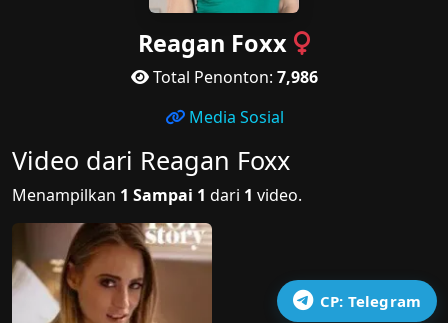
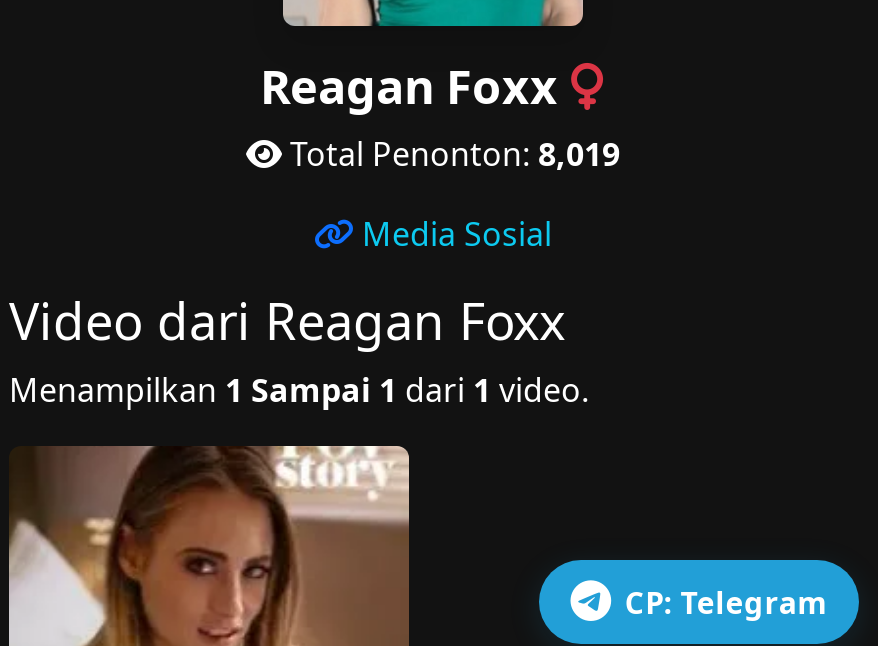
- Total Penonton: 7,986
+ Total Penonton: 8,019
